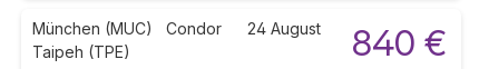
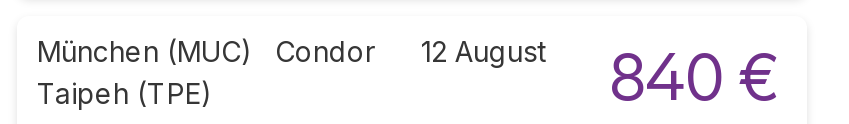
- München (MUC) Condor 24 August 840 €
+ München (MUC) Condor 12 August 840 €
